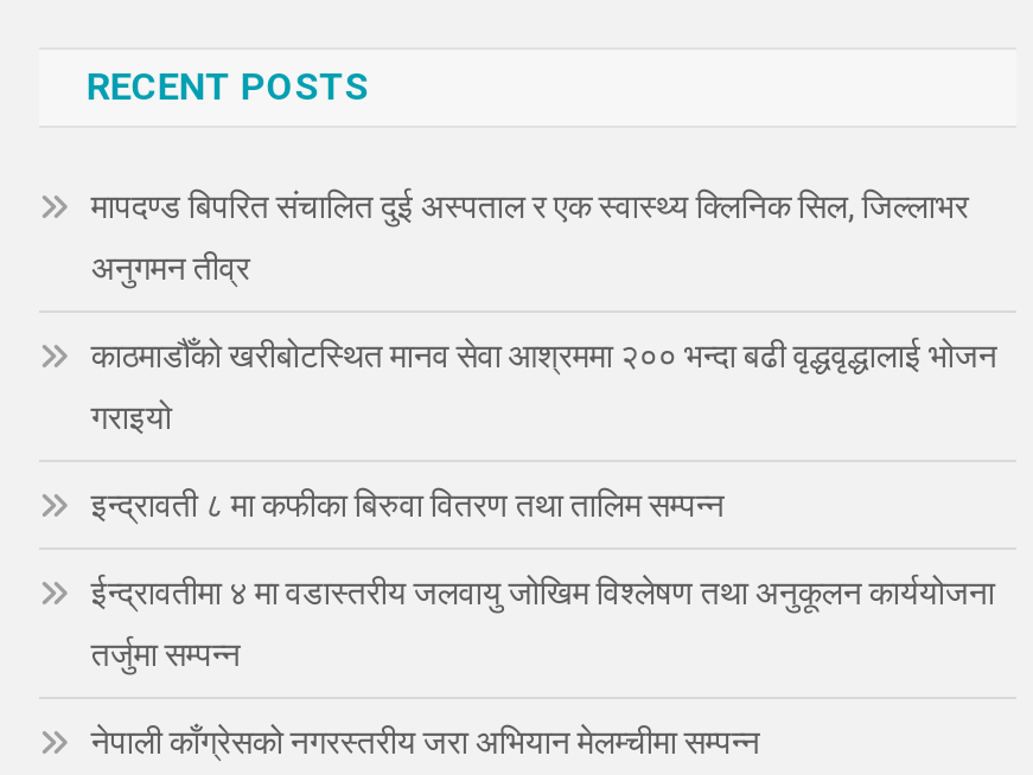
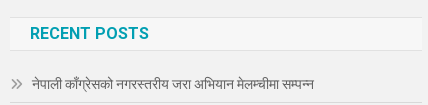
- मापदण्ड बिपरित संचालित दुई अस्पताल र एक स्वास्थ्य क्लिनिक सिल, जिल्लाभर
- अनुगमन तीव्र
- काठमाडौँको खरीबोटस्थित मानव सेवा आश्रममा २०० भन्दा बढी वृद्धवृद्धालाई भोजन
- गराइयो
- इन्द्रावती ८ मा कफीका बिरुवा वितरण तथा तालिम सम्पन्न
- ईन्द्रावतीमा ४ मा वडास्तरीय जलवायु जोखिम विश्लेषण तथा अनुकूलन कार्ययोजना
- तर्जुमा सम्पन्न
